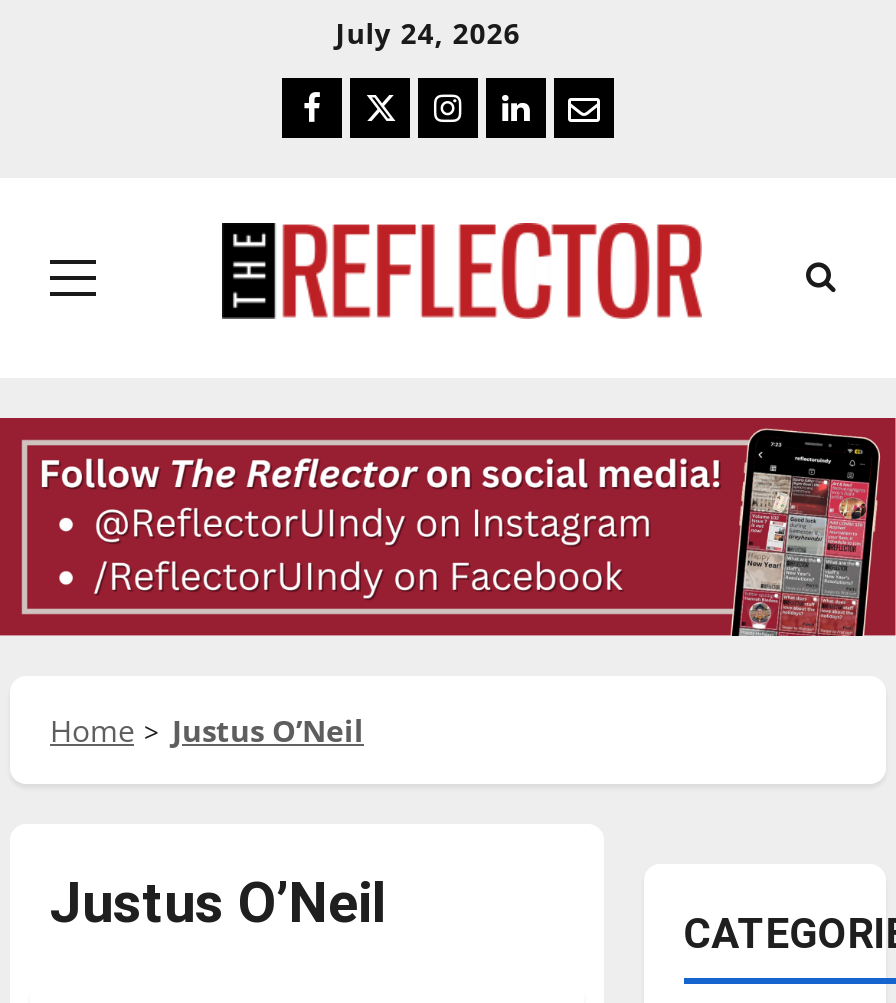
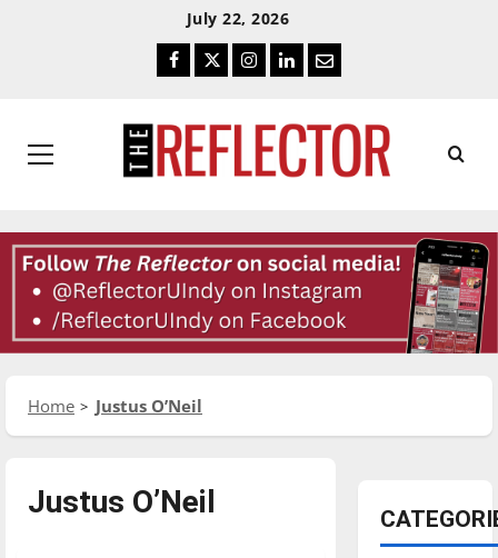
- July 24, 2026
+ July 22, 2026
